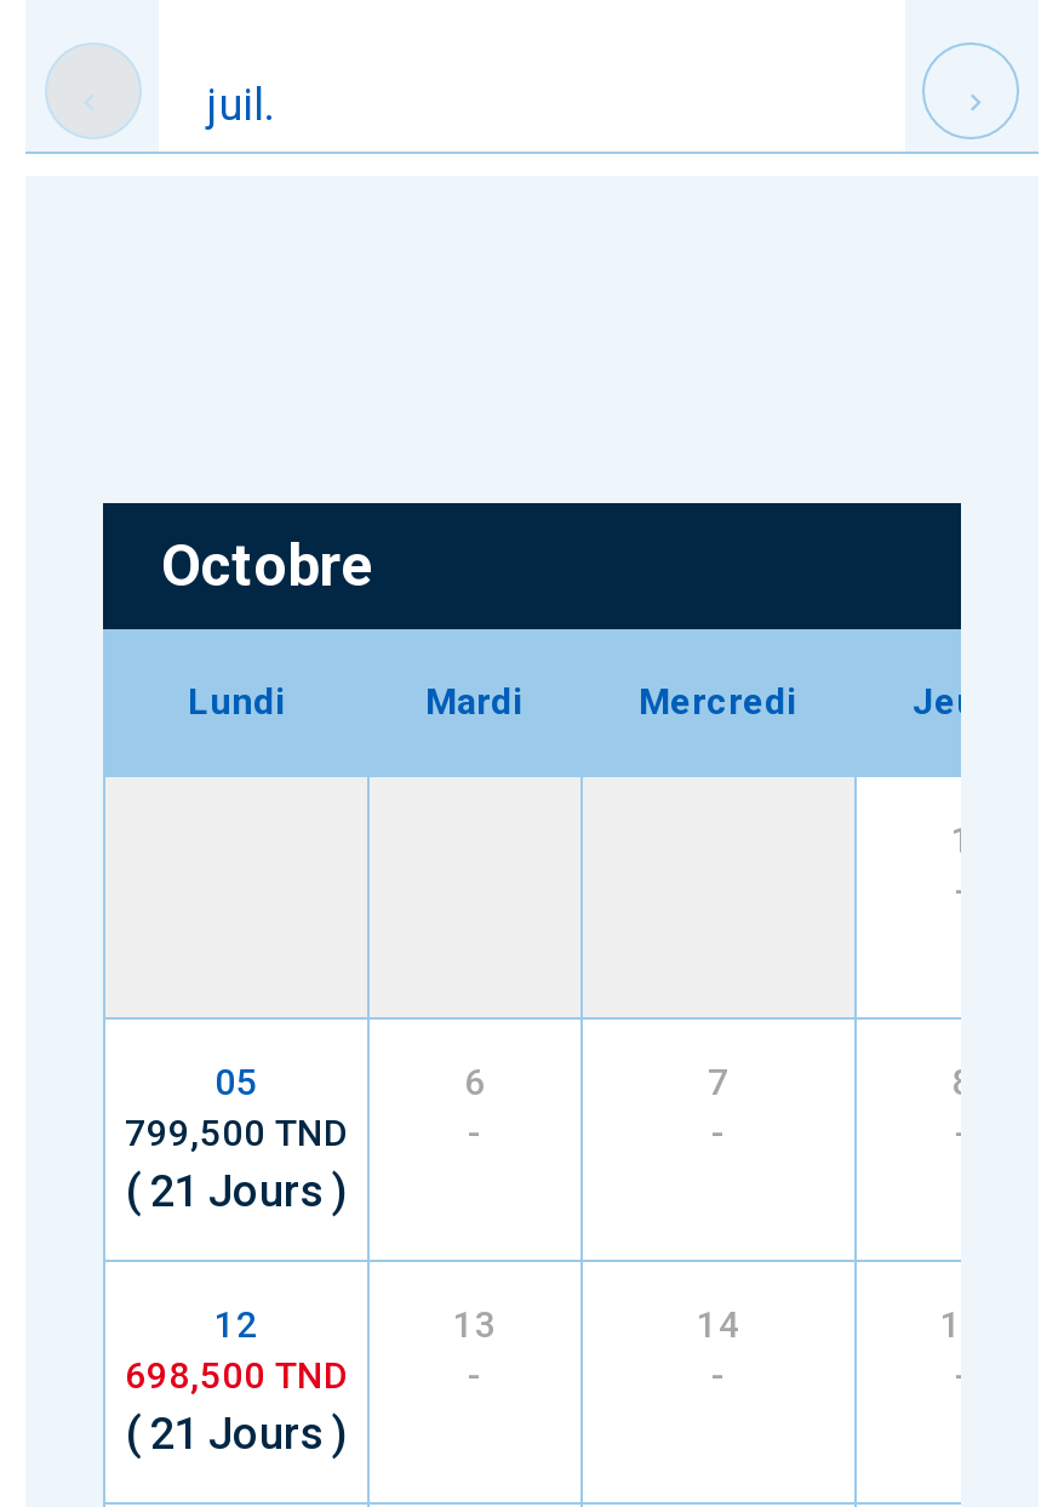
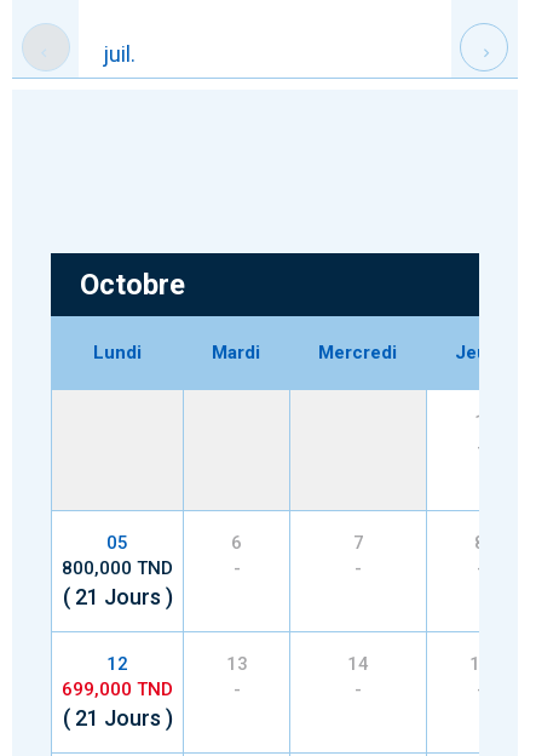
- 799,500 TND
+ 800,000 TND

- 698,500 TND
+ 699,000 TND
